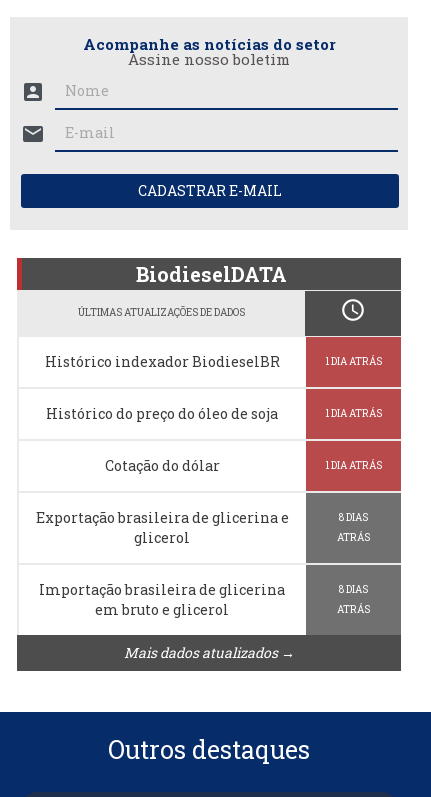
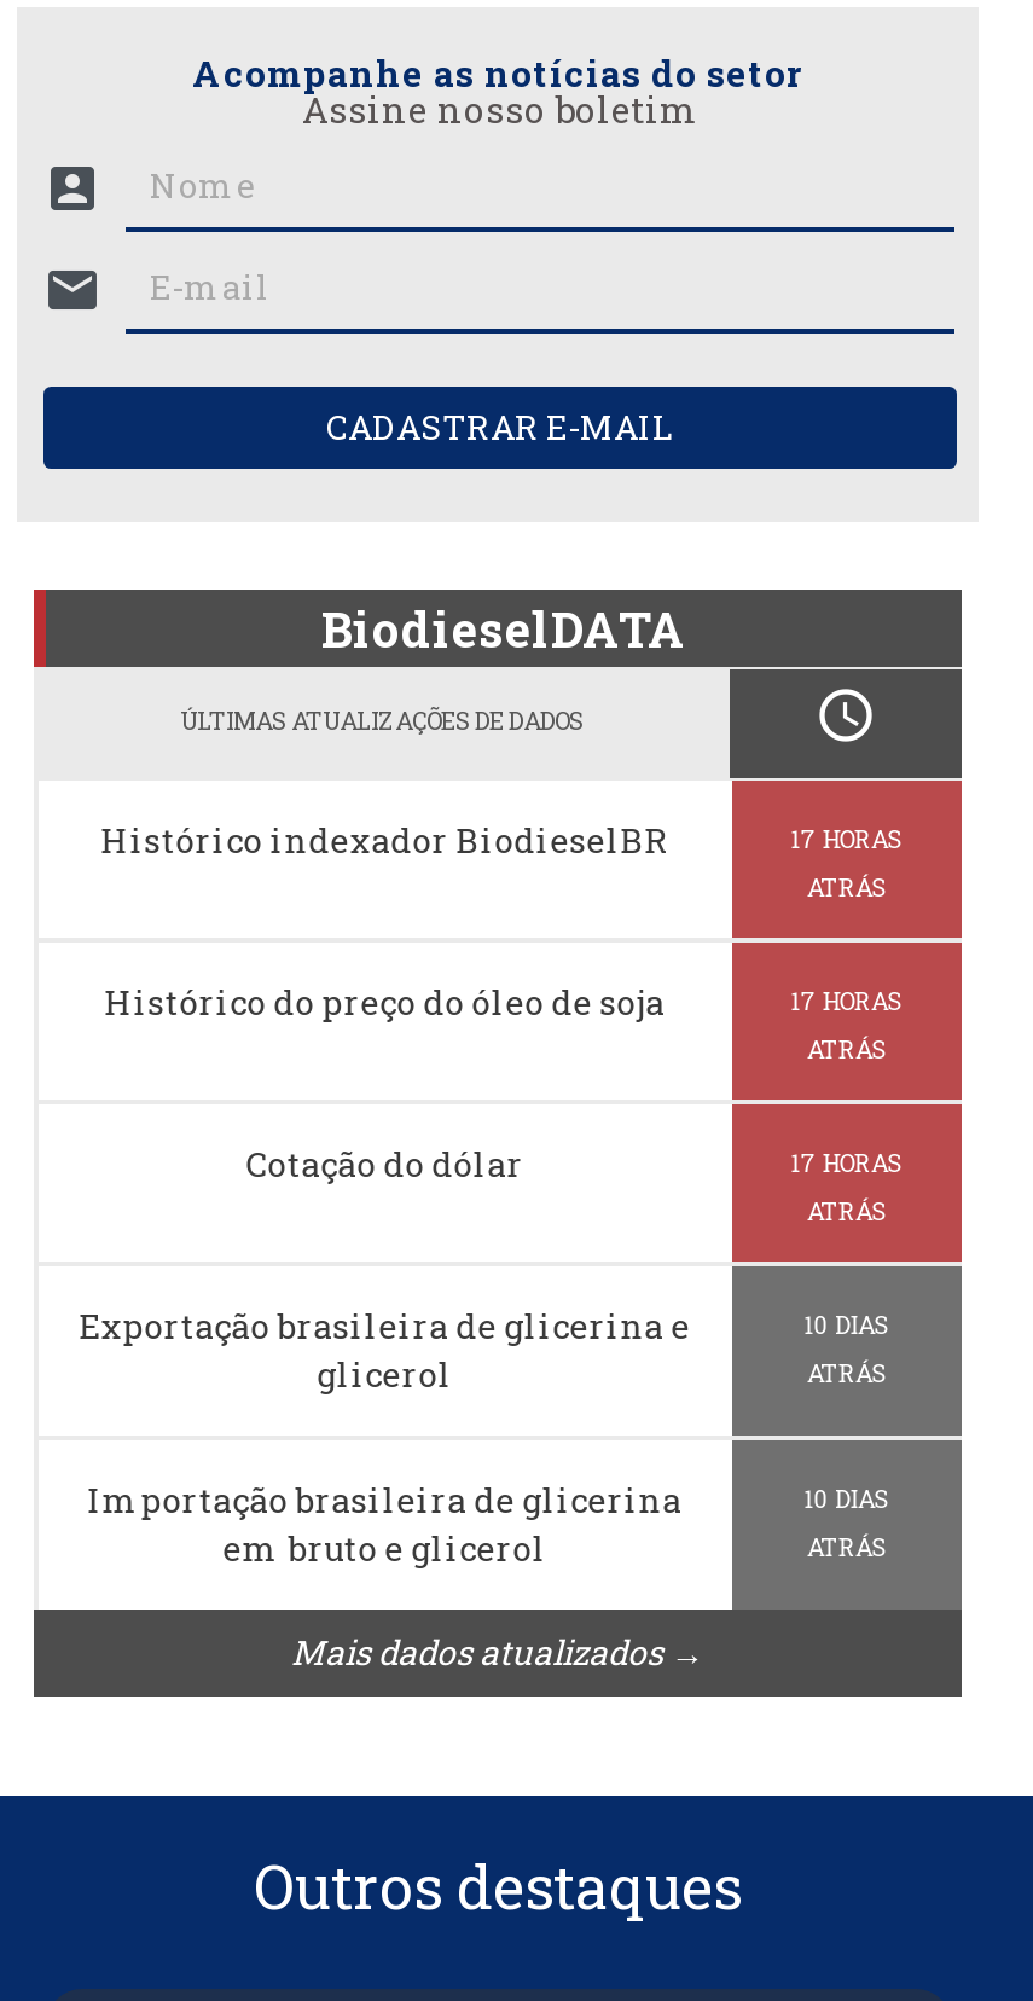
- 1 DIA ATRÁS
+ 17 HORAS
+ ATRÁS

- 1 DIA ATRÁS
+ 17 HORAS
+ ATRÁS

- 1 DIA ATRÁS
+ 17 HORAS
+ ATRÁS

- 8 DIAS
+ 10 DIAS

- 8 DIAS
+ 10 DIAS
